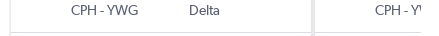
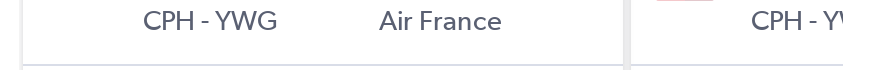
- Delta
+ Air France
